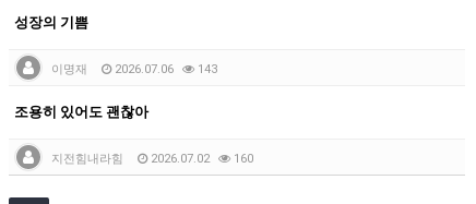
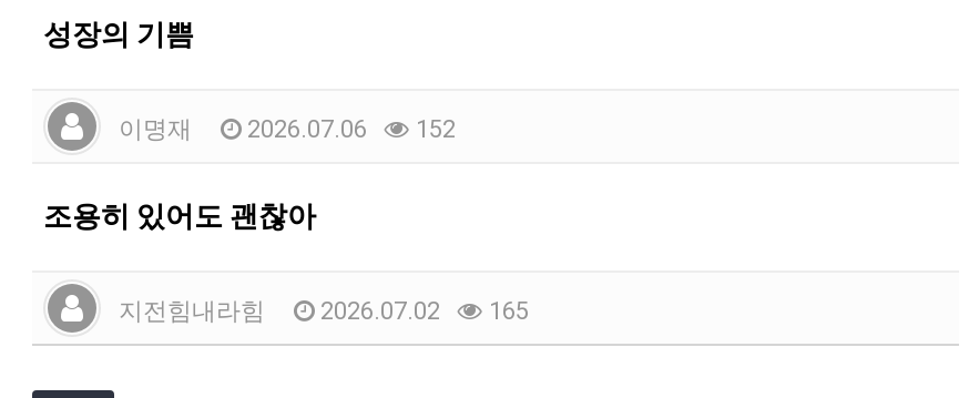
- 이명재 2026.07.06 143
+ 이명재 2026.07.06 152

- 지전힘내라힘 2026.07.02 160
+ 지전힘내라힘 2026.07.02 165
